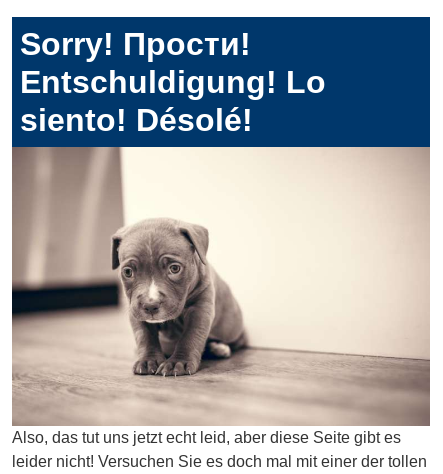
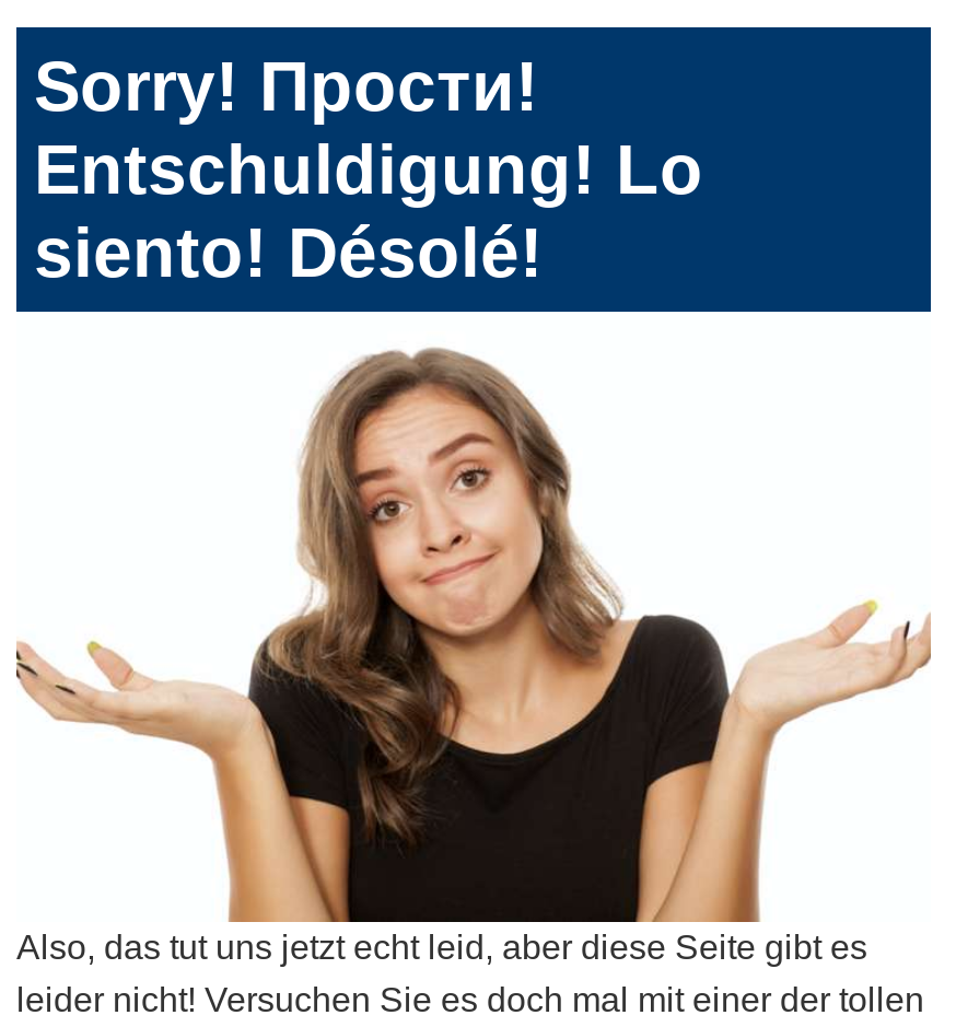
- [image]
+ [image]
